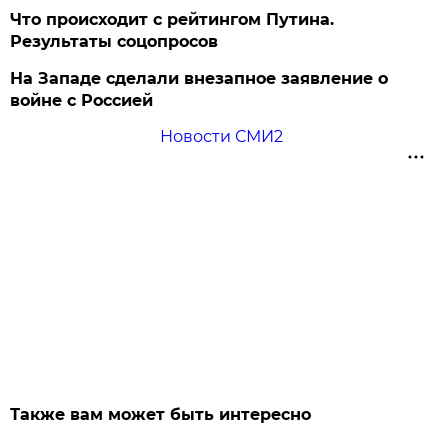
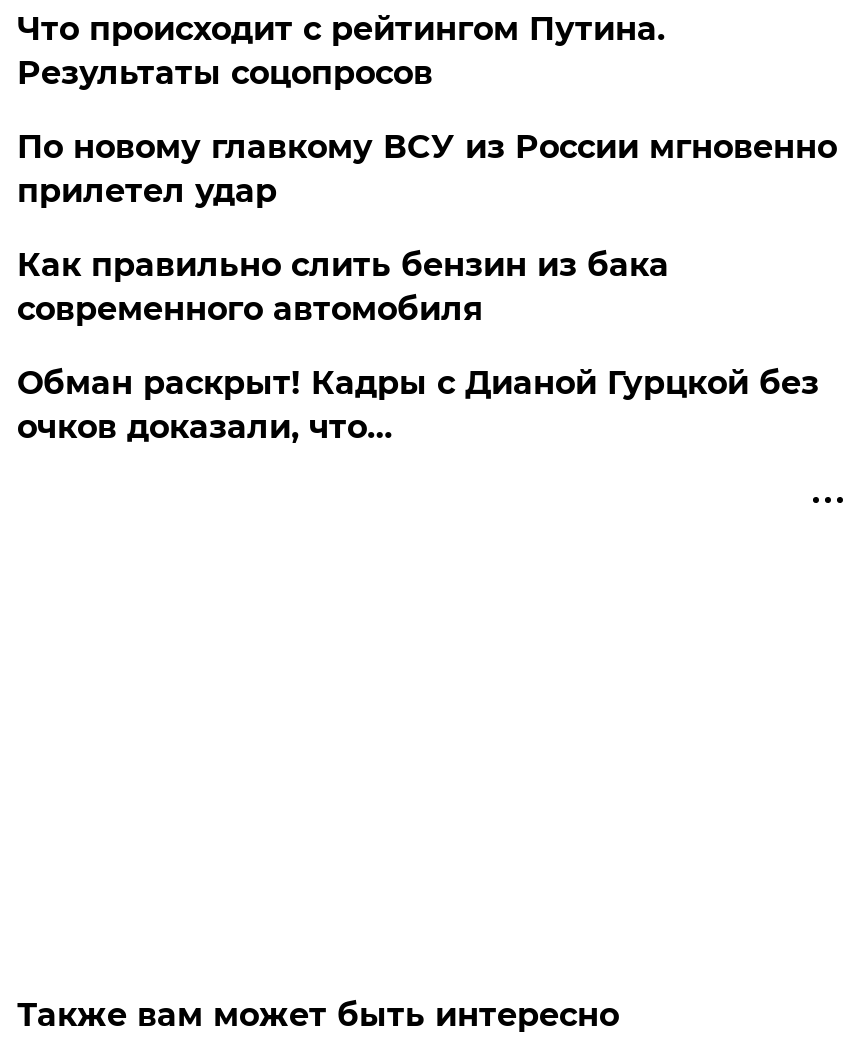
- На Западе сделали внезапное заявление о
- войне с Россией
- Новости СМИ2
+ По новому главкому ВСУ из России мгновенно
+ прилетел удар
+ Как правильно слить бензин из бака
+ современного автомобиля
+ Обман раскрыт! Кадры с Дианой Гурцкой без
+ очков доказали, что…
